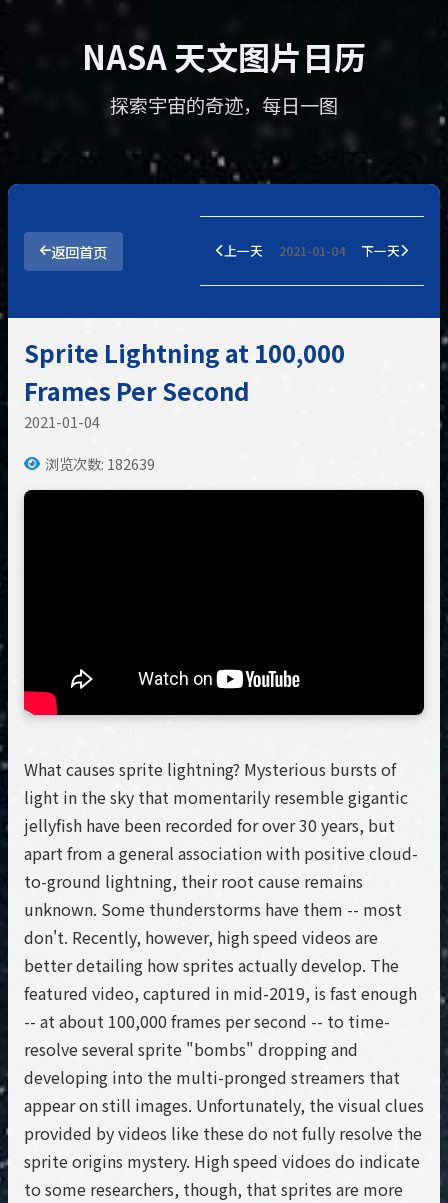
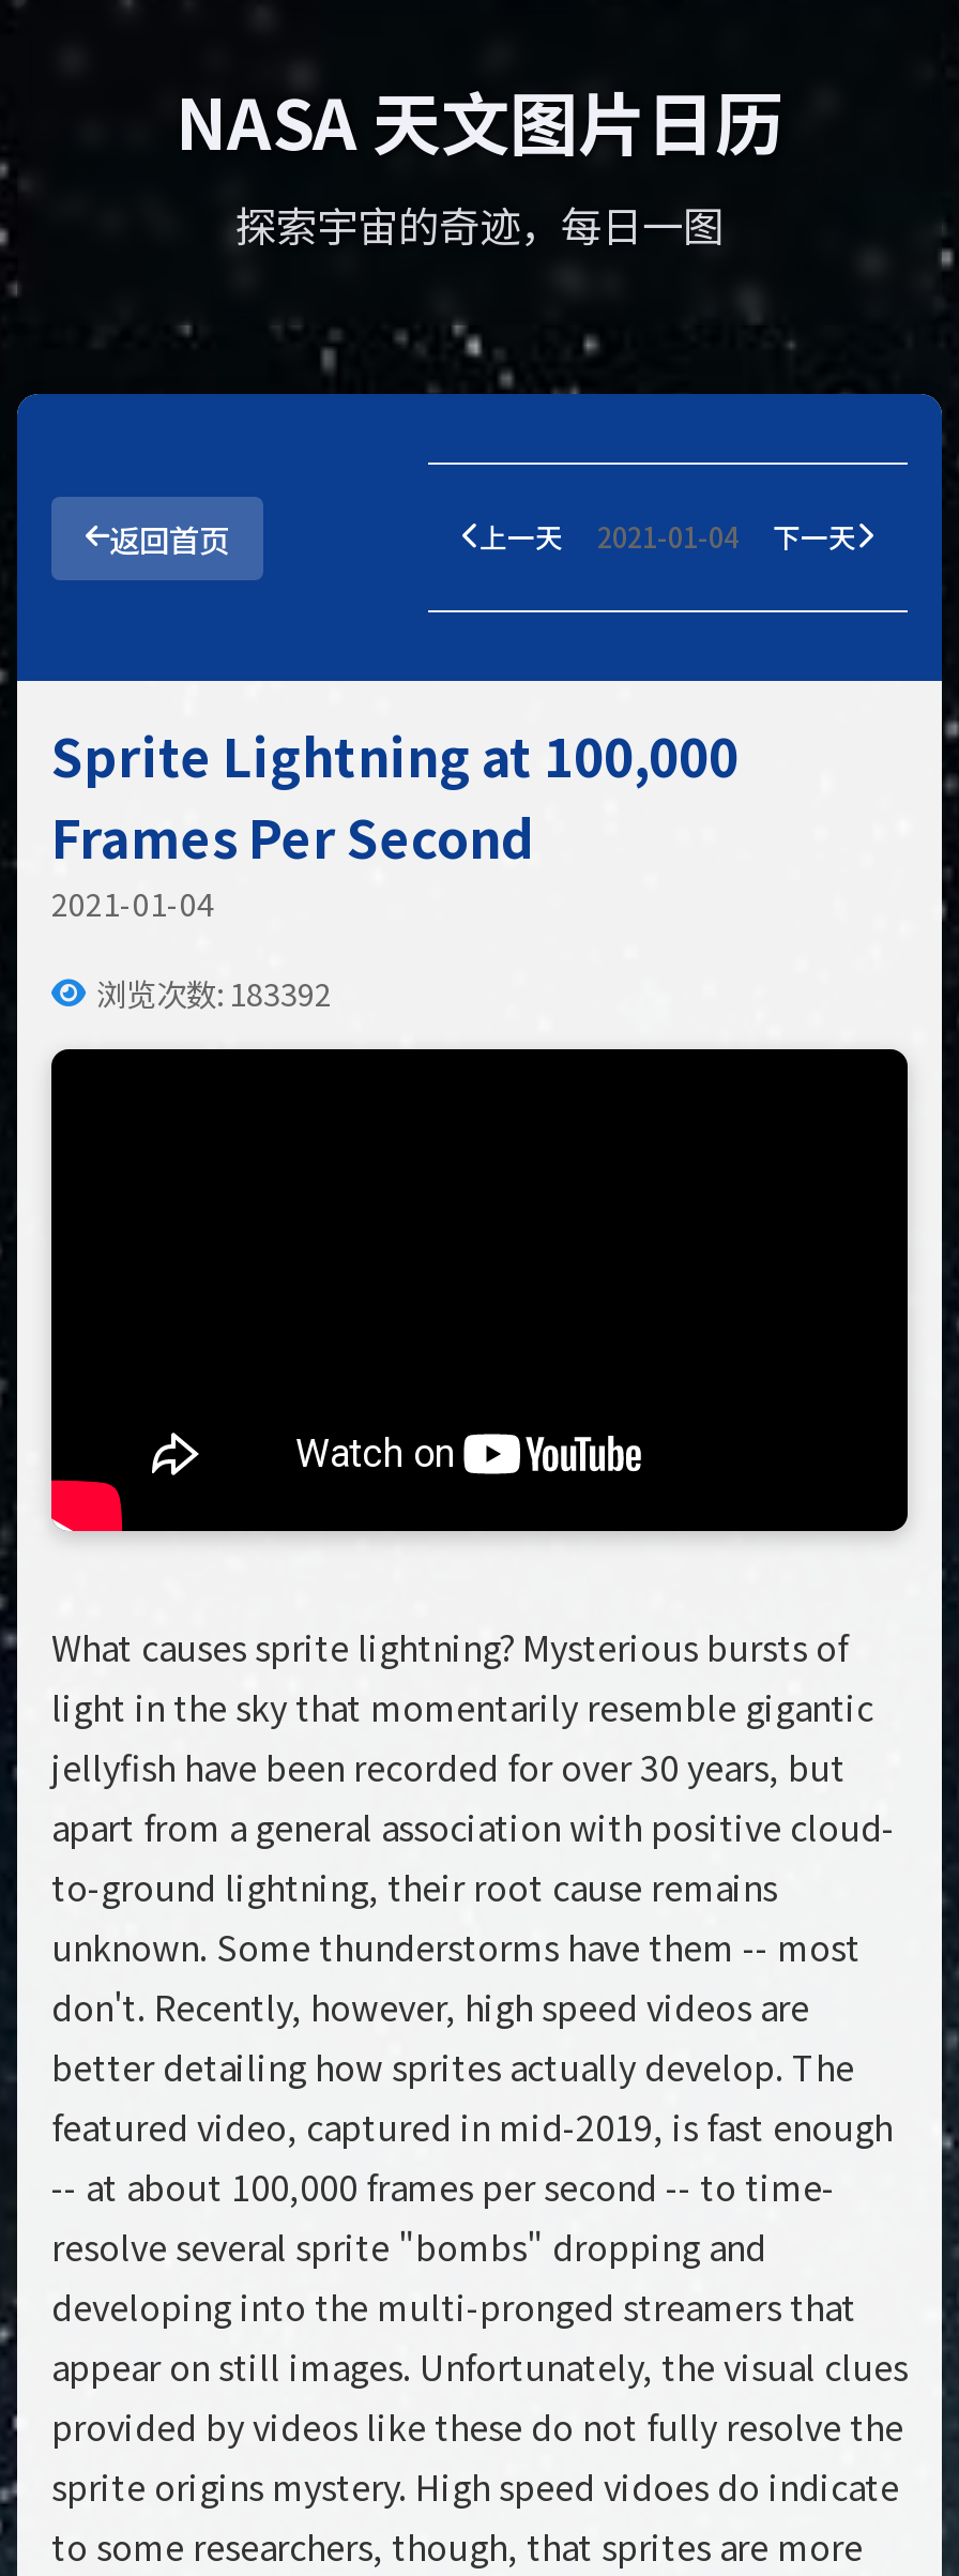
- 浏览次数: 182639
+ 浏览次数: 183392
